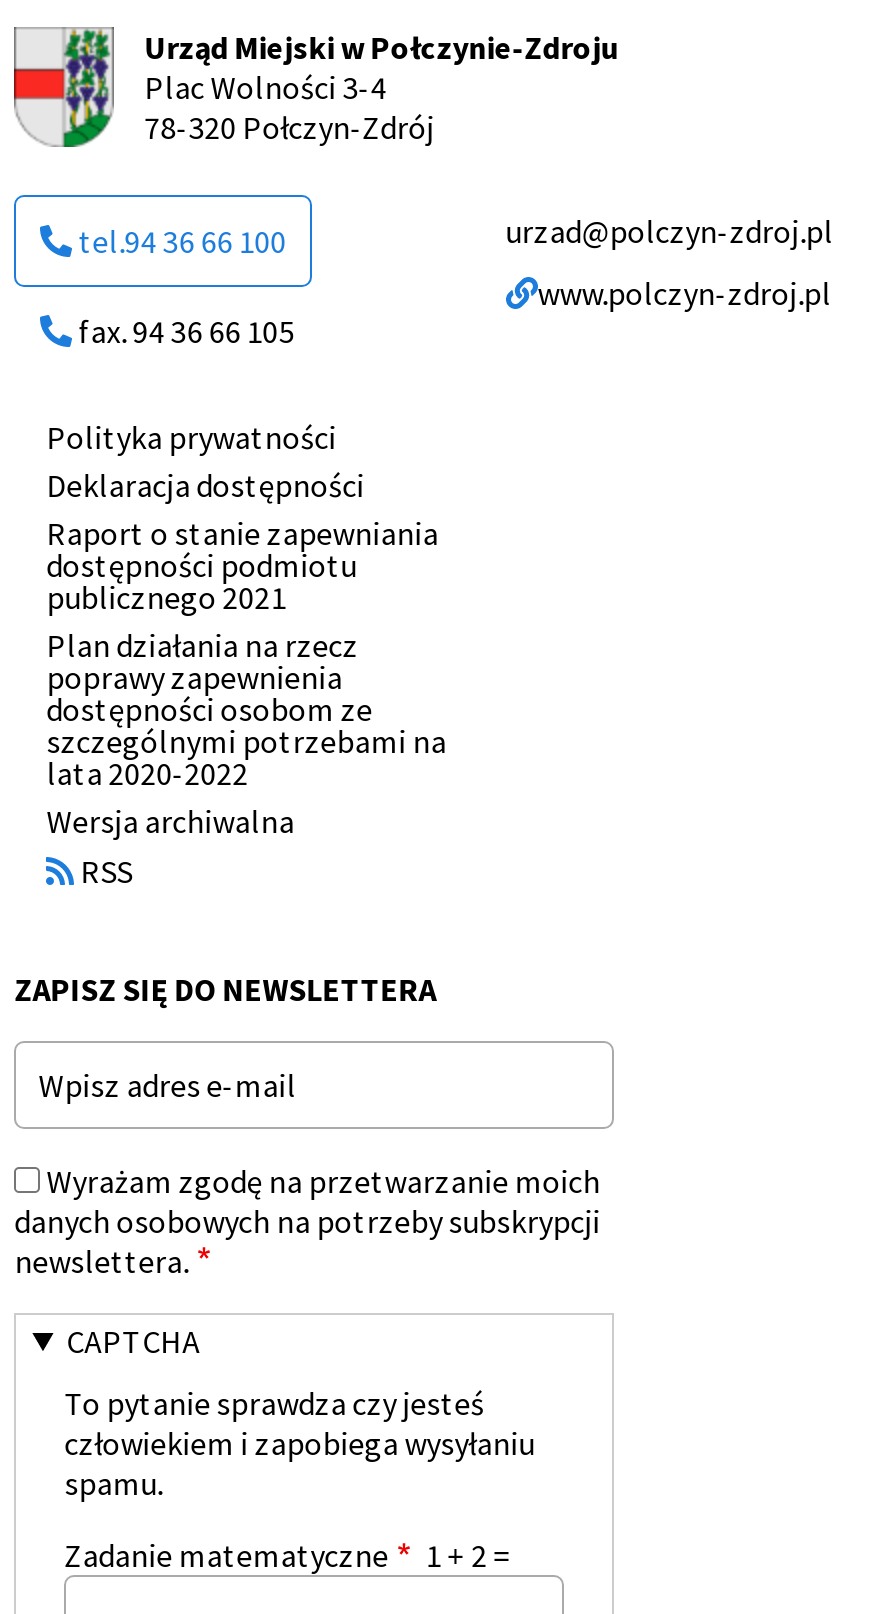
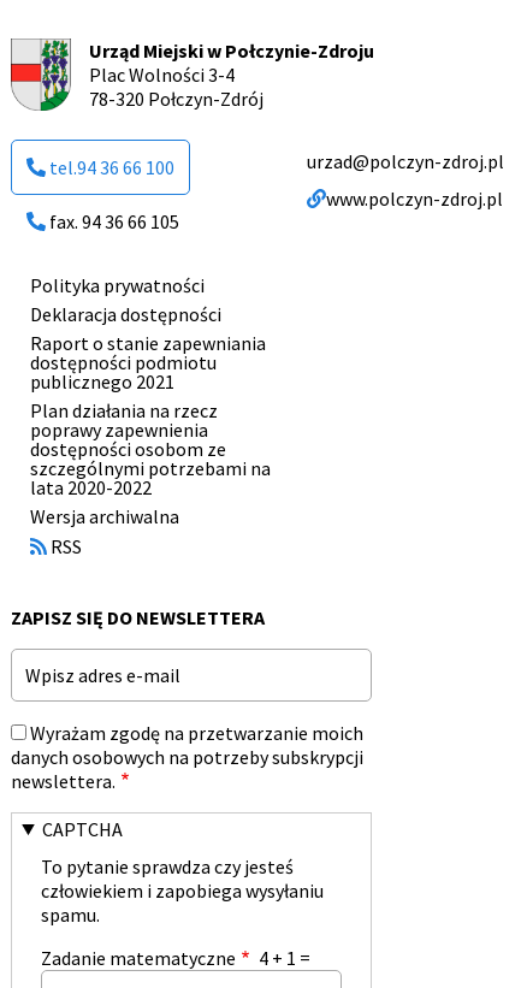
- Zadanie matematyczne 1 + 2 =
+ Zadanie matematyczne 4 + 1 =
